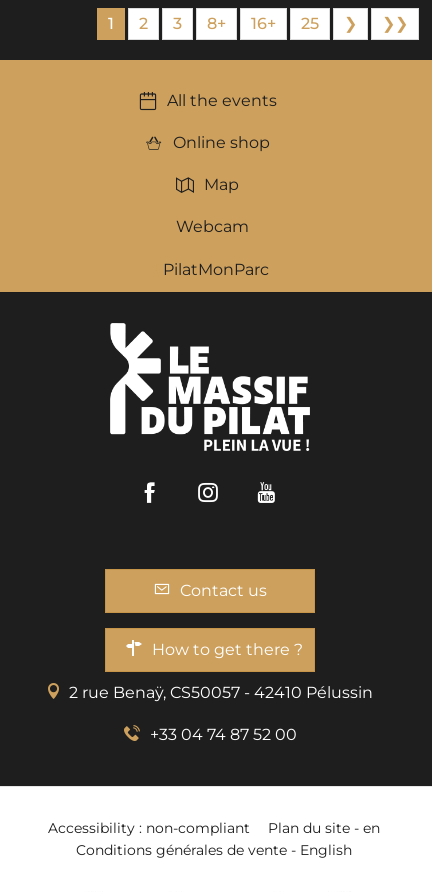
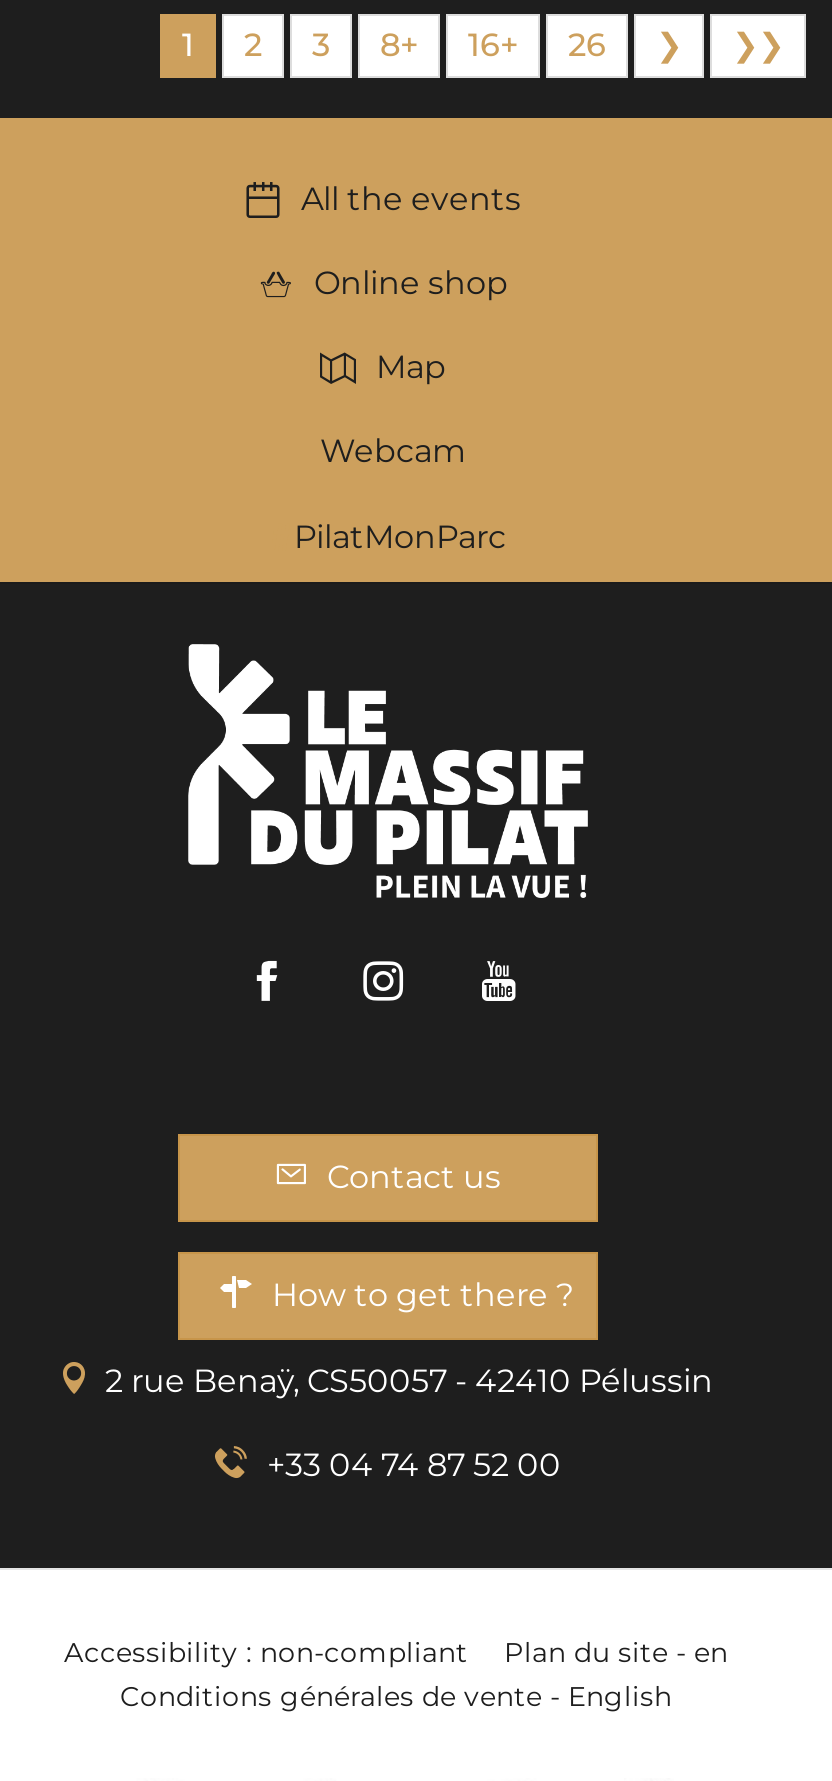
- 25
+ 26
